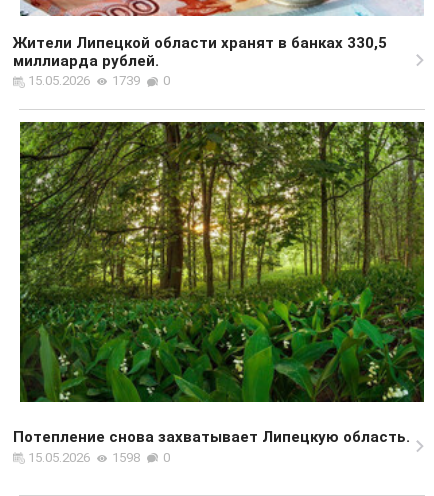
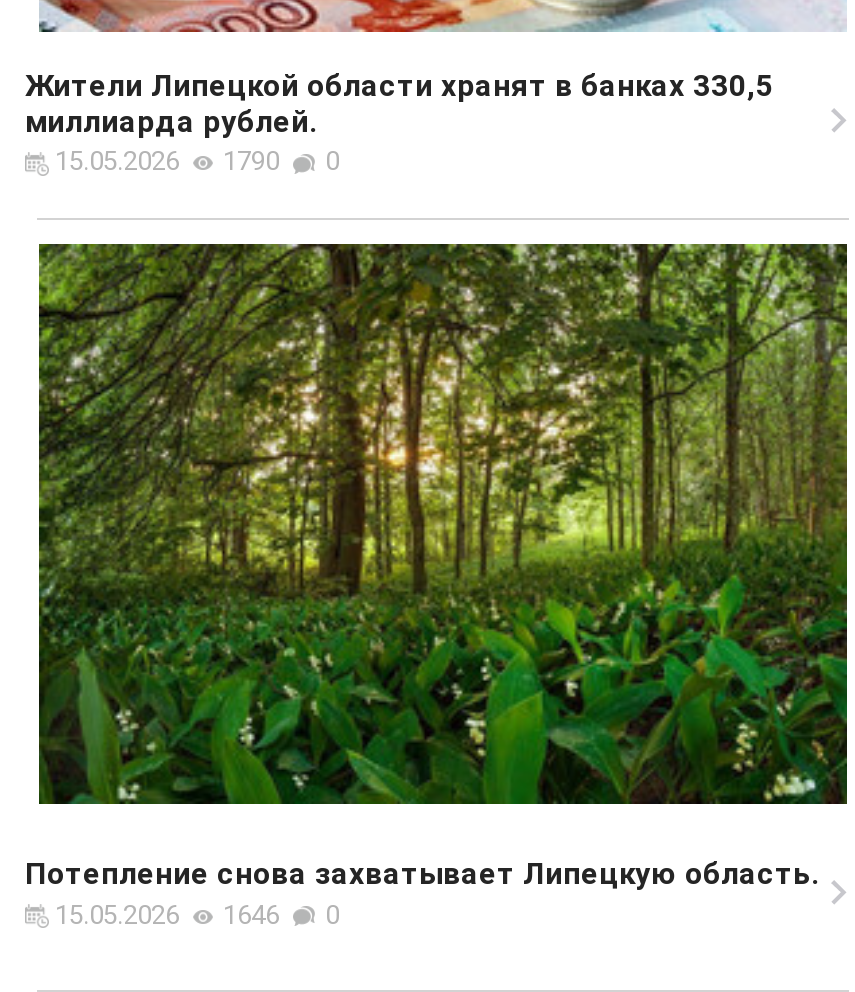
- 15.05.2026 1739 0
+ 15.05.2026 1790 0

- 15.05.2026 1598 0
+ 15.05.2026 1646 0
